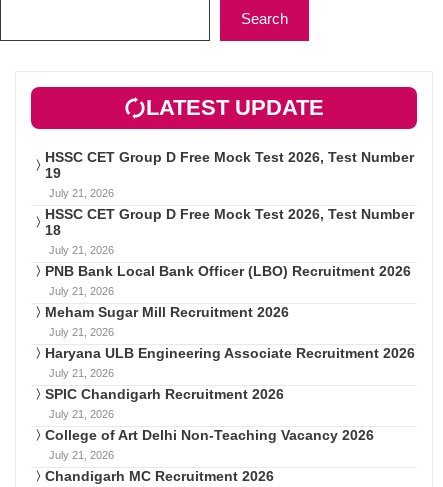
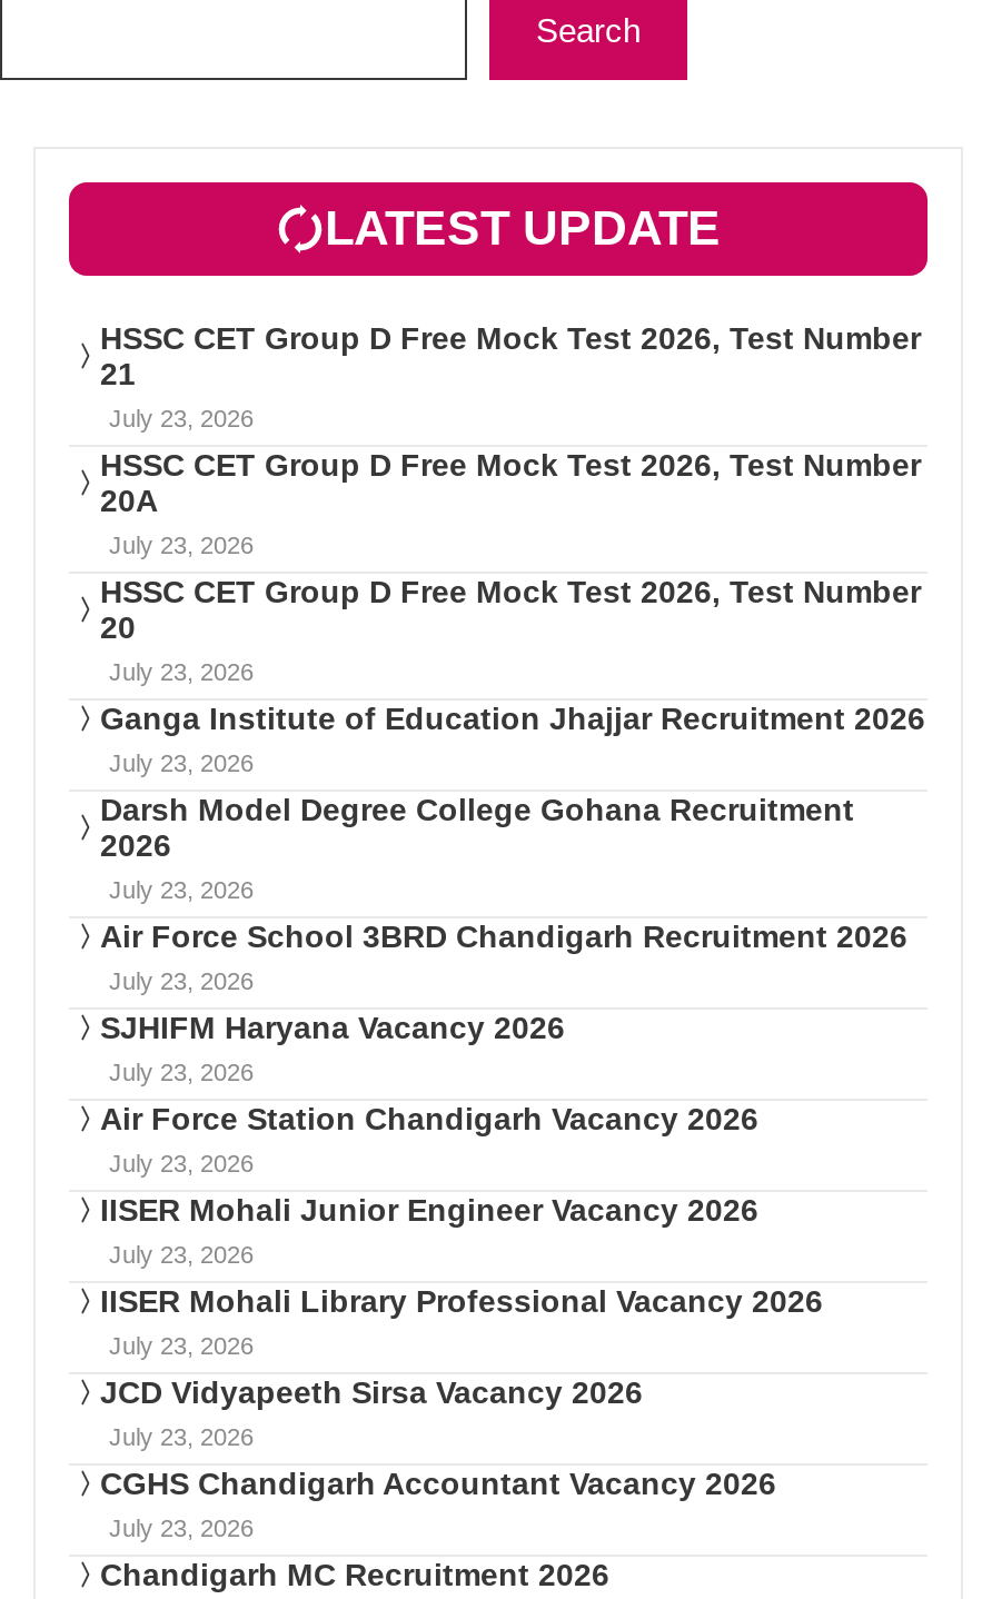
- 19
+ 21

- July 21, 2026
+ July 23, 2026

- 18
- July 21, 2026
- PNB Bank Local Bank Officer (LBO) Recruitment 2026
- July 21, 2026
- Meham Sugar Mill Recruitment 2026
- July 21, 2026
- Haryana ULB Engineering Associate Recruitment 2026
- July 21, 2026
- SPIC Chandigarh Recruitment 2026
- July 21, 2026
- College of Art Delhi Non-Teaching Vacancy 2026
- July 21, 2026
+ 20A
+ July 23, 2026
+ HSSC CET Group D Free Mock Test 2026, Test Number
+ 20
+ July 23, 2026
+ Ganga Institute of Education Jhajjar Recruitment 2026
+ July 23, 2026
+ Darsh Model Degree College Gohana Recruitment
+ 2026
+ July 23, 2026
+ Air Force School 3BRD Chandigarh Recruitment 2026
+ July 23, 2026
+ SJHIFM Haryana Vacancy 2026
+ July 23, 2026
+ Air Force Station Chandigarh Vacancy 2026
+ July 23, 2026
+ IISER Mohali Junior Engineer Vacancy 2026
+ July 23, 2026
+ IISER Mohali Library Professional Vacancy 2026
+ July 23, 2026
+ JCD Vidyapeeth Sirsa Vacancy 2026
+ July 23, 2026
+ CGHS Chandigarh Accountant Vacancy 2026
+ July 23, 2026
